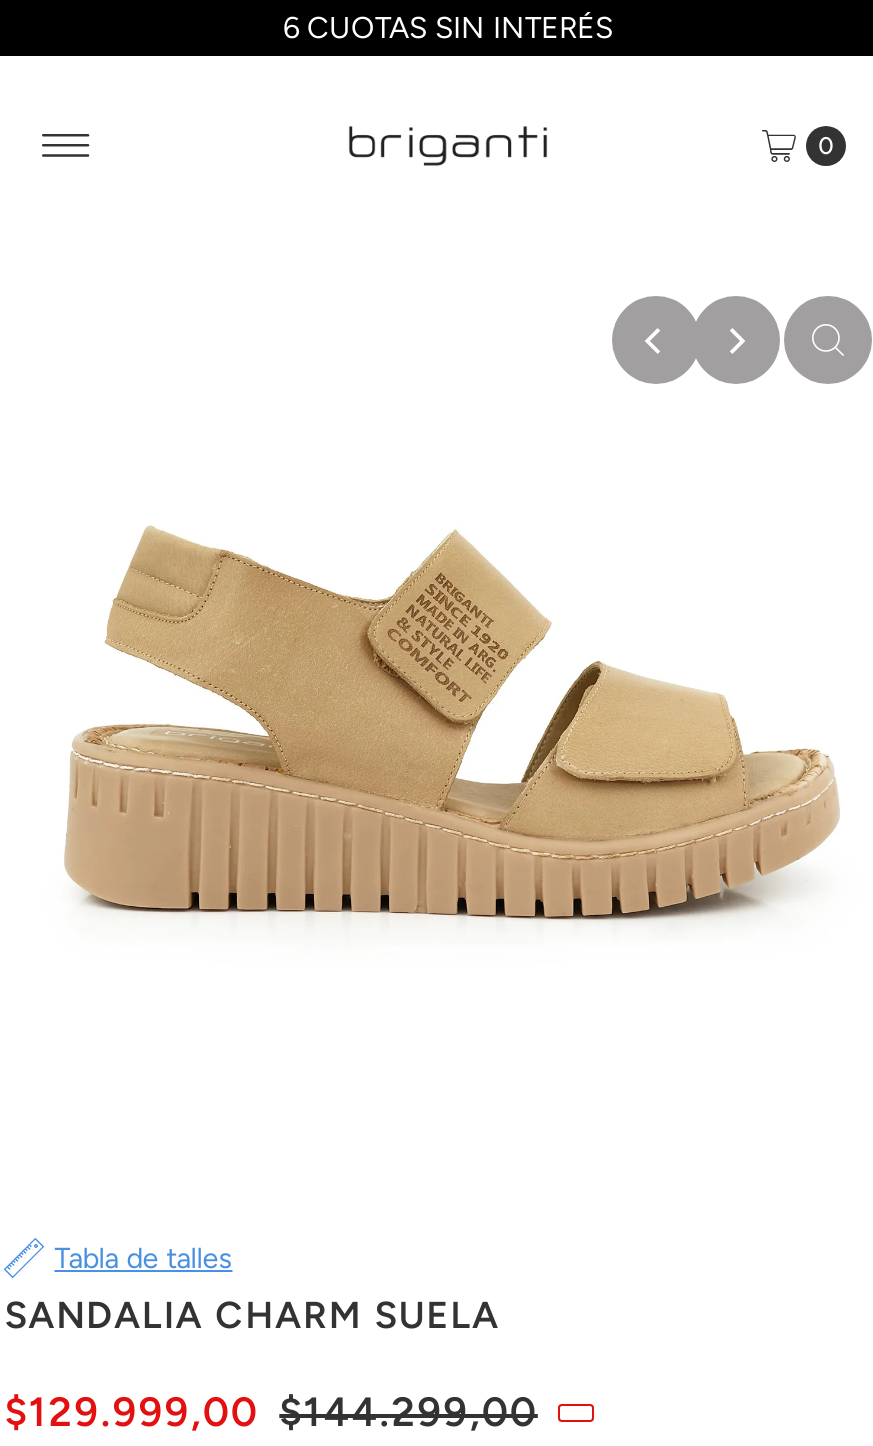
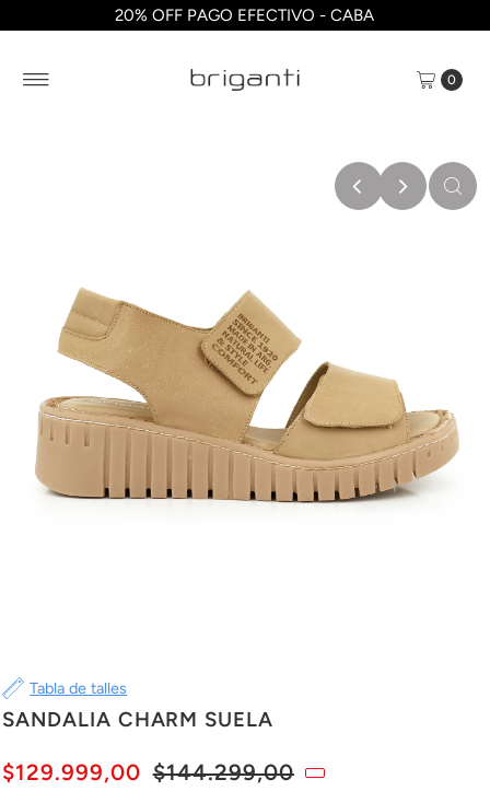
- 6 CUOTAS SIN INTERÉS
+ 20% OFF PAGO EFECTIVO - CABA
